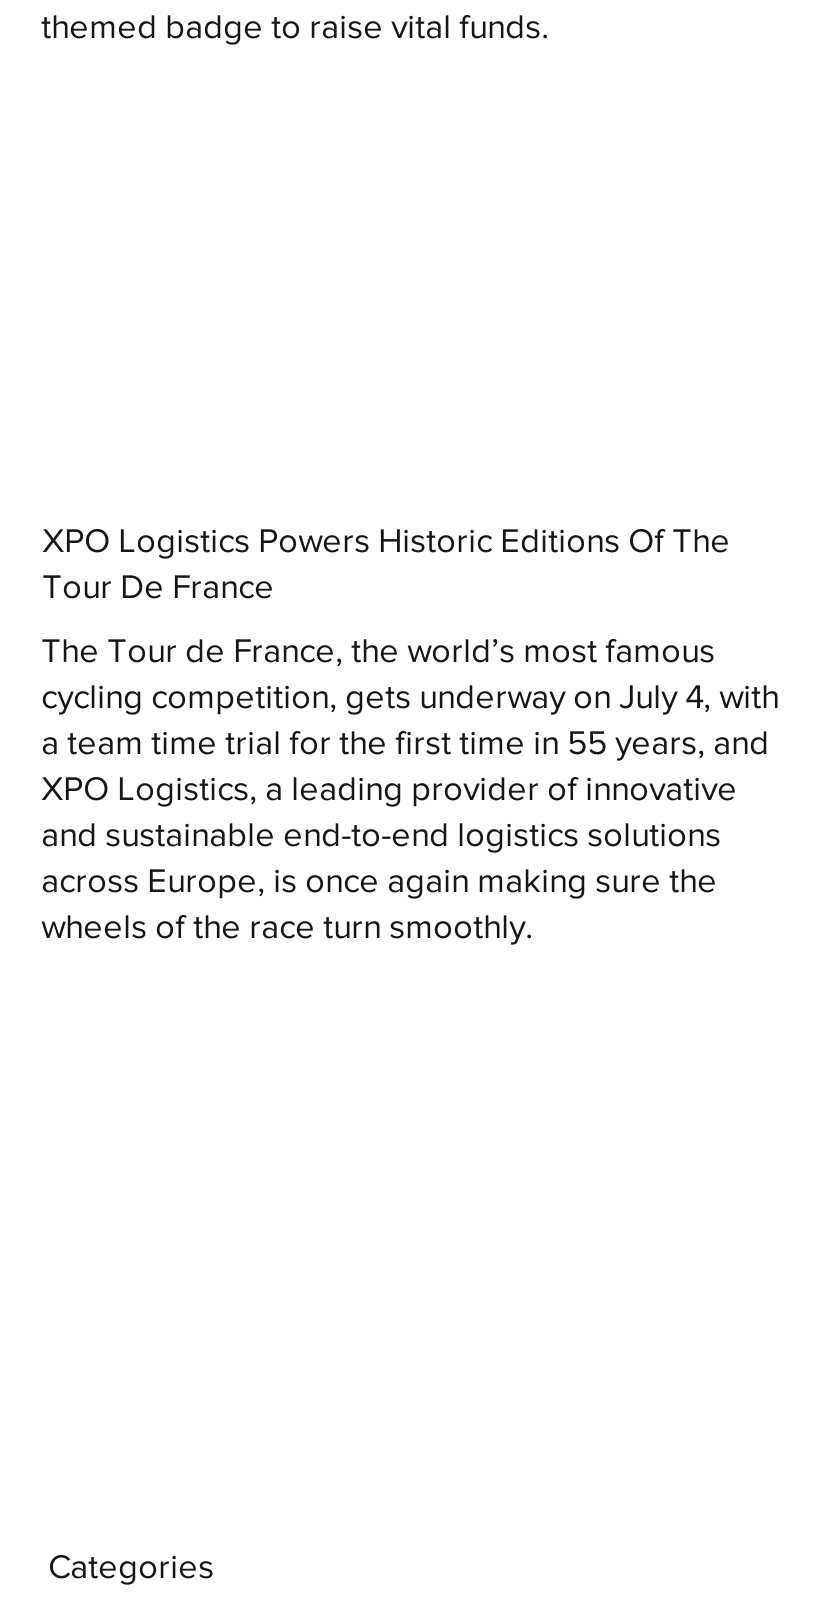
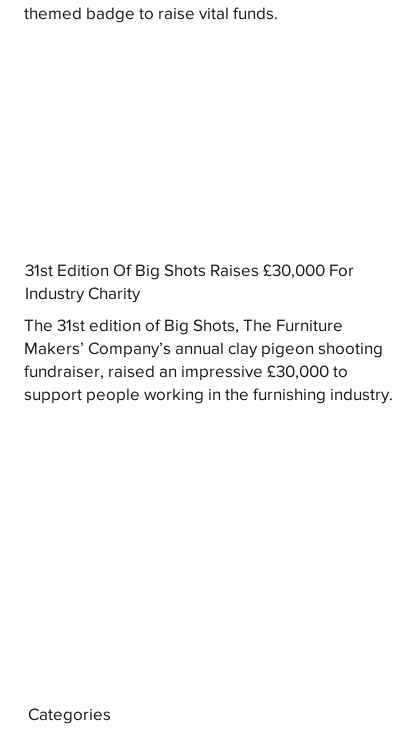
- XPO Logistics Powers Historic Editions Of The
- Tour De France
+ 31st Edition Of Big Shots Raises £30,000 For
+ Industry Charity

- The Tour de France, the world’s most famous
- cycling competition, gets underway on July 4, with
- a team time trial for the first time in 55 years, and
- XPO Logistics, a leading provider of innovative
- and sustainable end-to-end logistics solutions
- across Europe, is once again making sure the
- wheels of the race turn smoothly.
+ The 31st edition of Big Shots, The Furniture
+ Makers’ Company’s annual clay pigeon shooting
+ fundraiser, raised an impressive £30,000 to
+ support people working in the furnishing industry.
